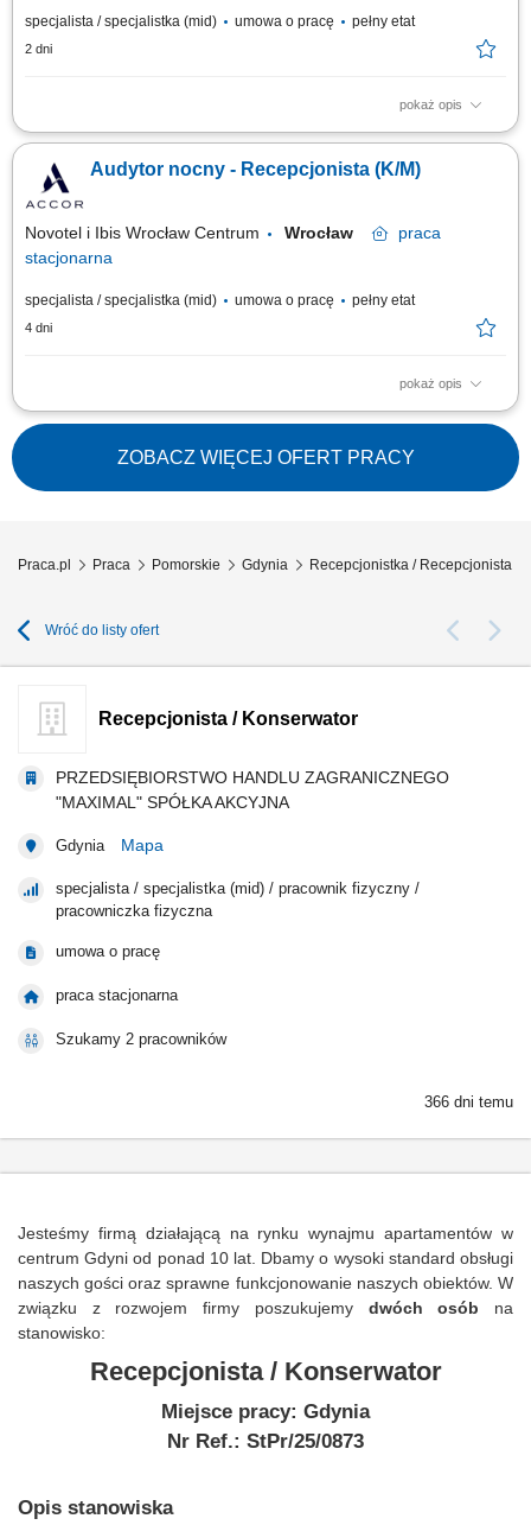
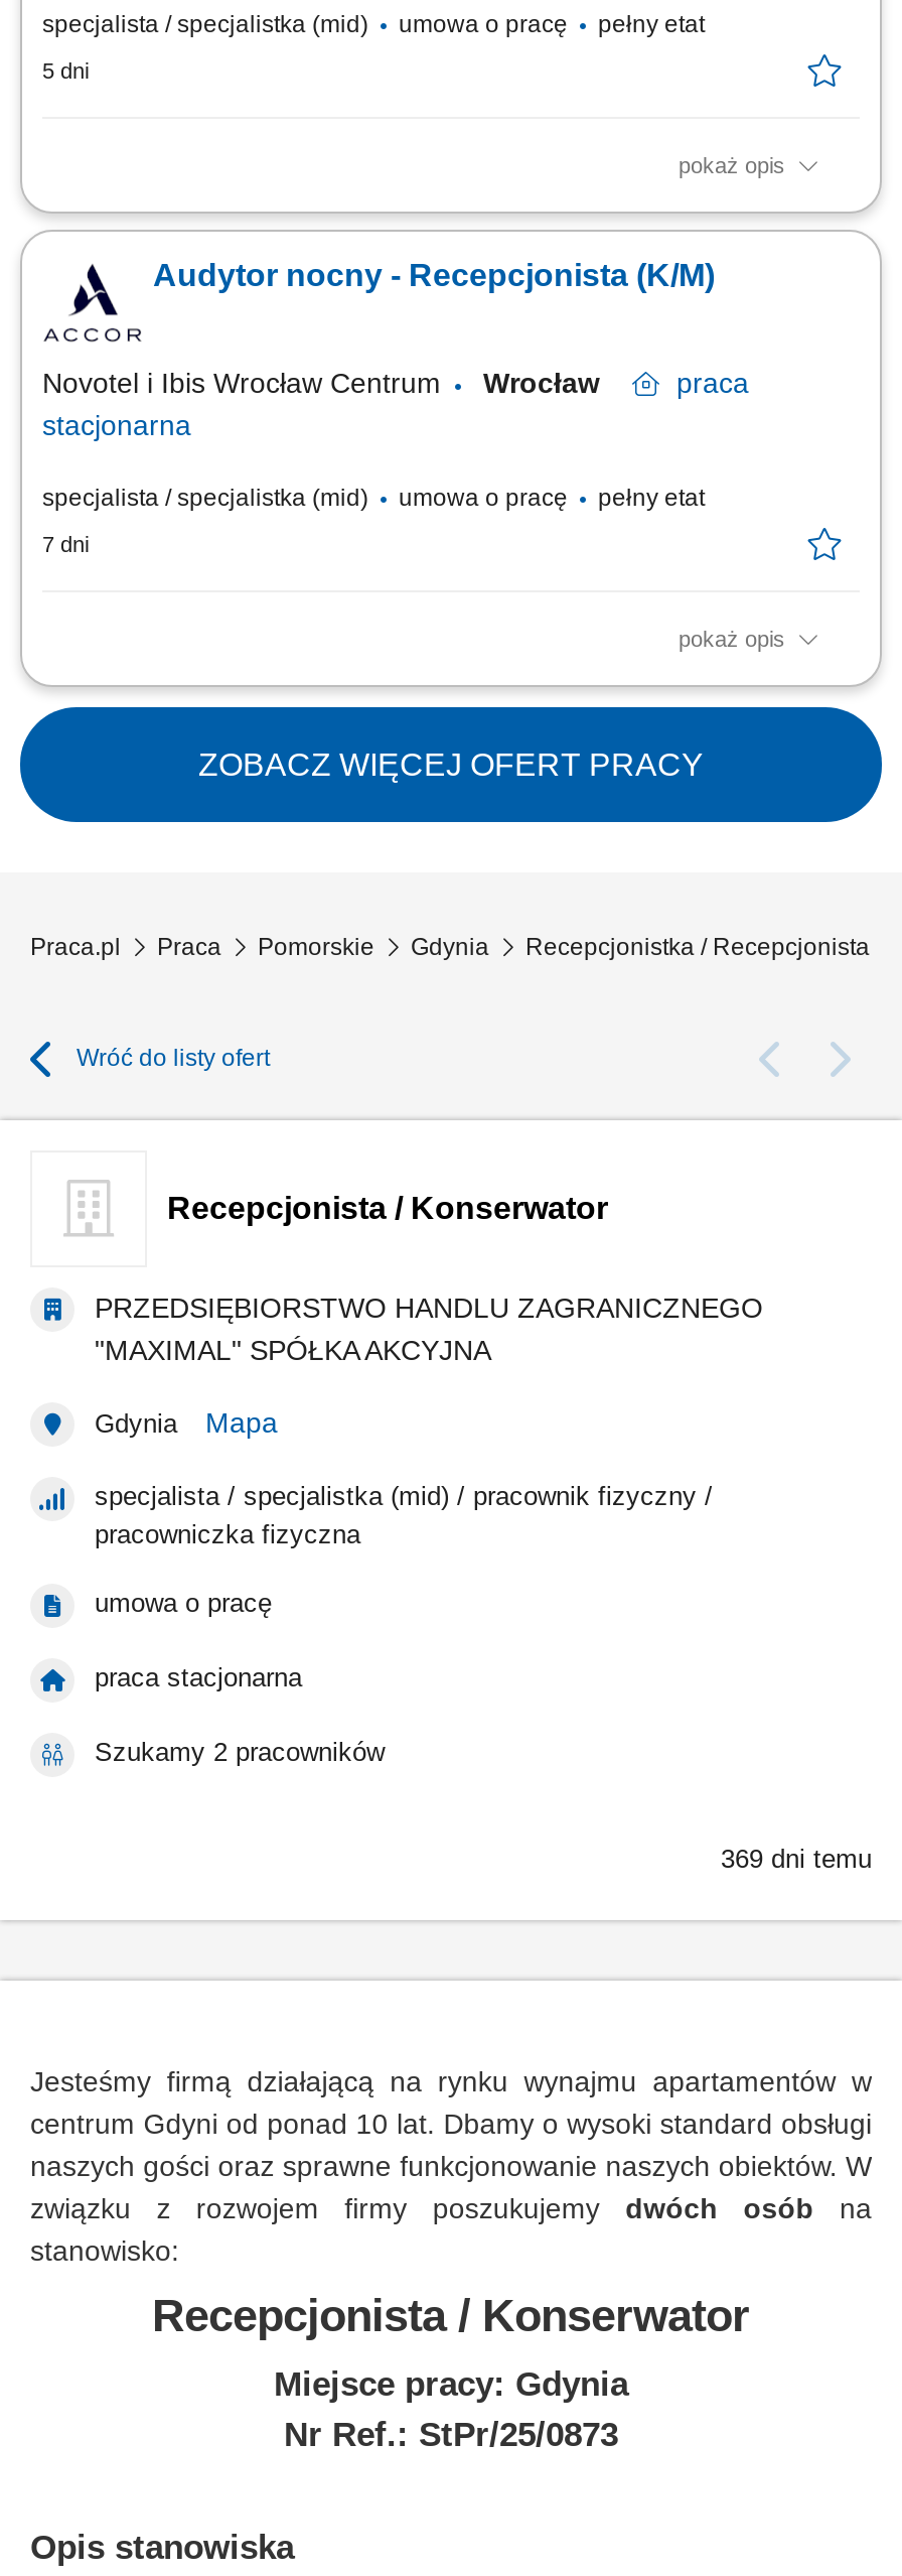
- 2 dni
+ 5 dni

- 4 dni
+ 7 dni

- 366 dni temu
+ 369 dni temu
